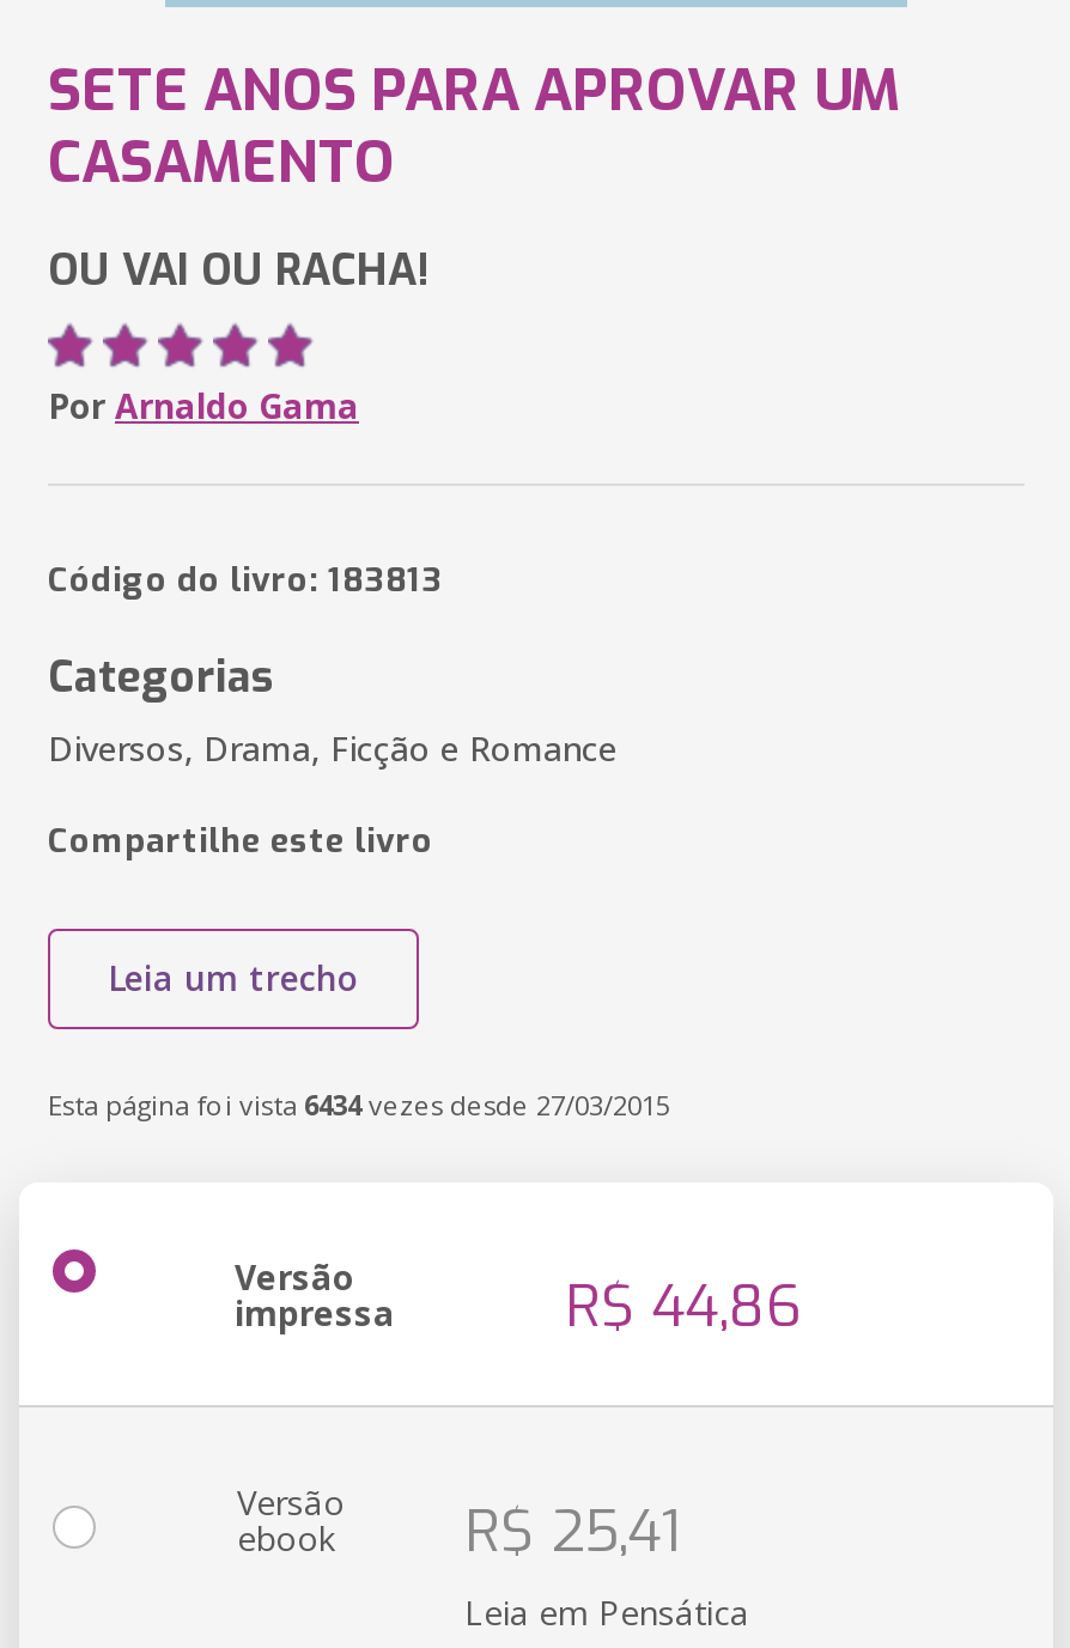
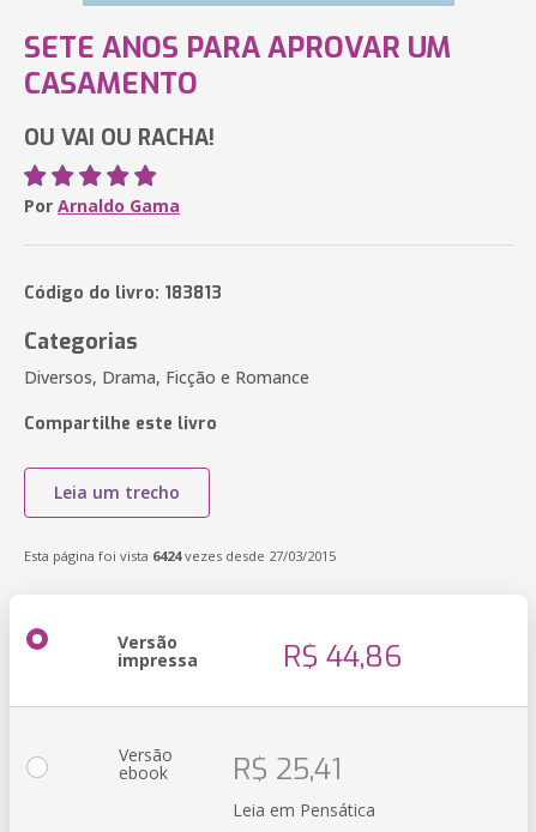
- Esta página foi vista 6434vezes desde 27/03/2015
+ Esta página foi vista 6424vezes desde 27/03/2015
